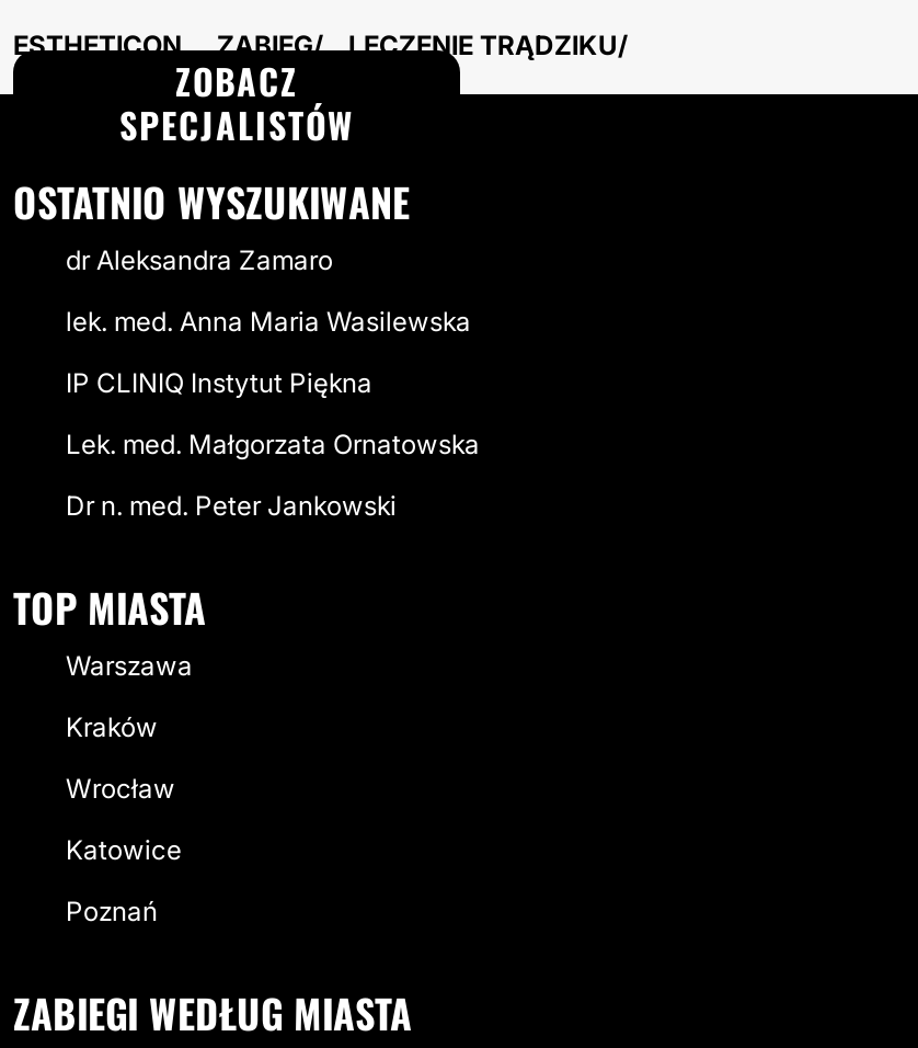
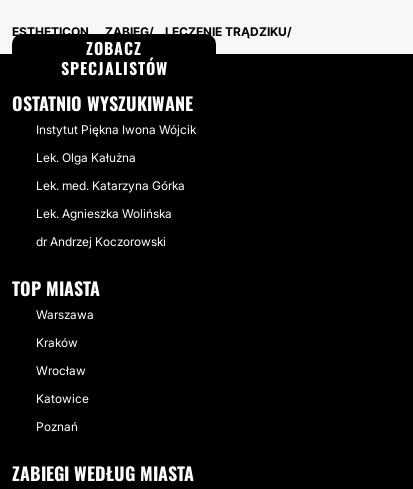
- dr Aleksandra Zamaro
+ Instytut Piękna Iwona Wójcik

- lek. med. Anna Maria Wasilewska
+ Lek. Olga Kałużna

- IP CLINIQ Instytut Piękna
+ Lek. med. Katarzyna Górka

- Lek. med. Małgorzata Ornatowska
+ Lek. Agnieszka Wolińska

- Dr n. med. Peter Jankowski
+ dr Andrzej Koczorowski
